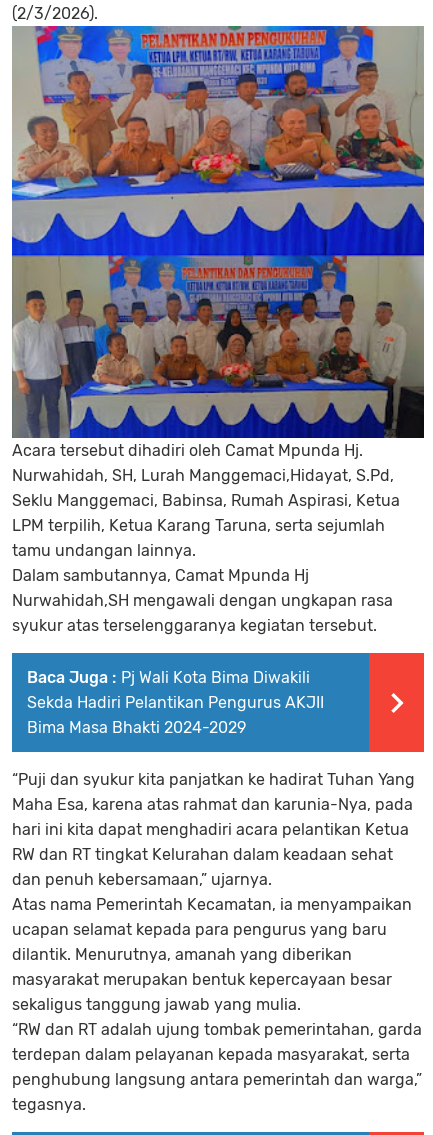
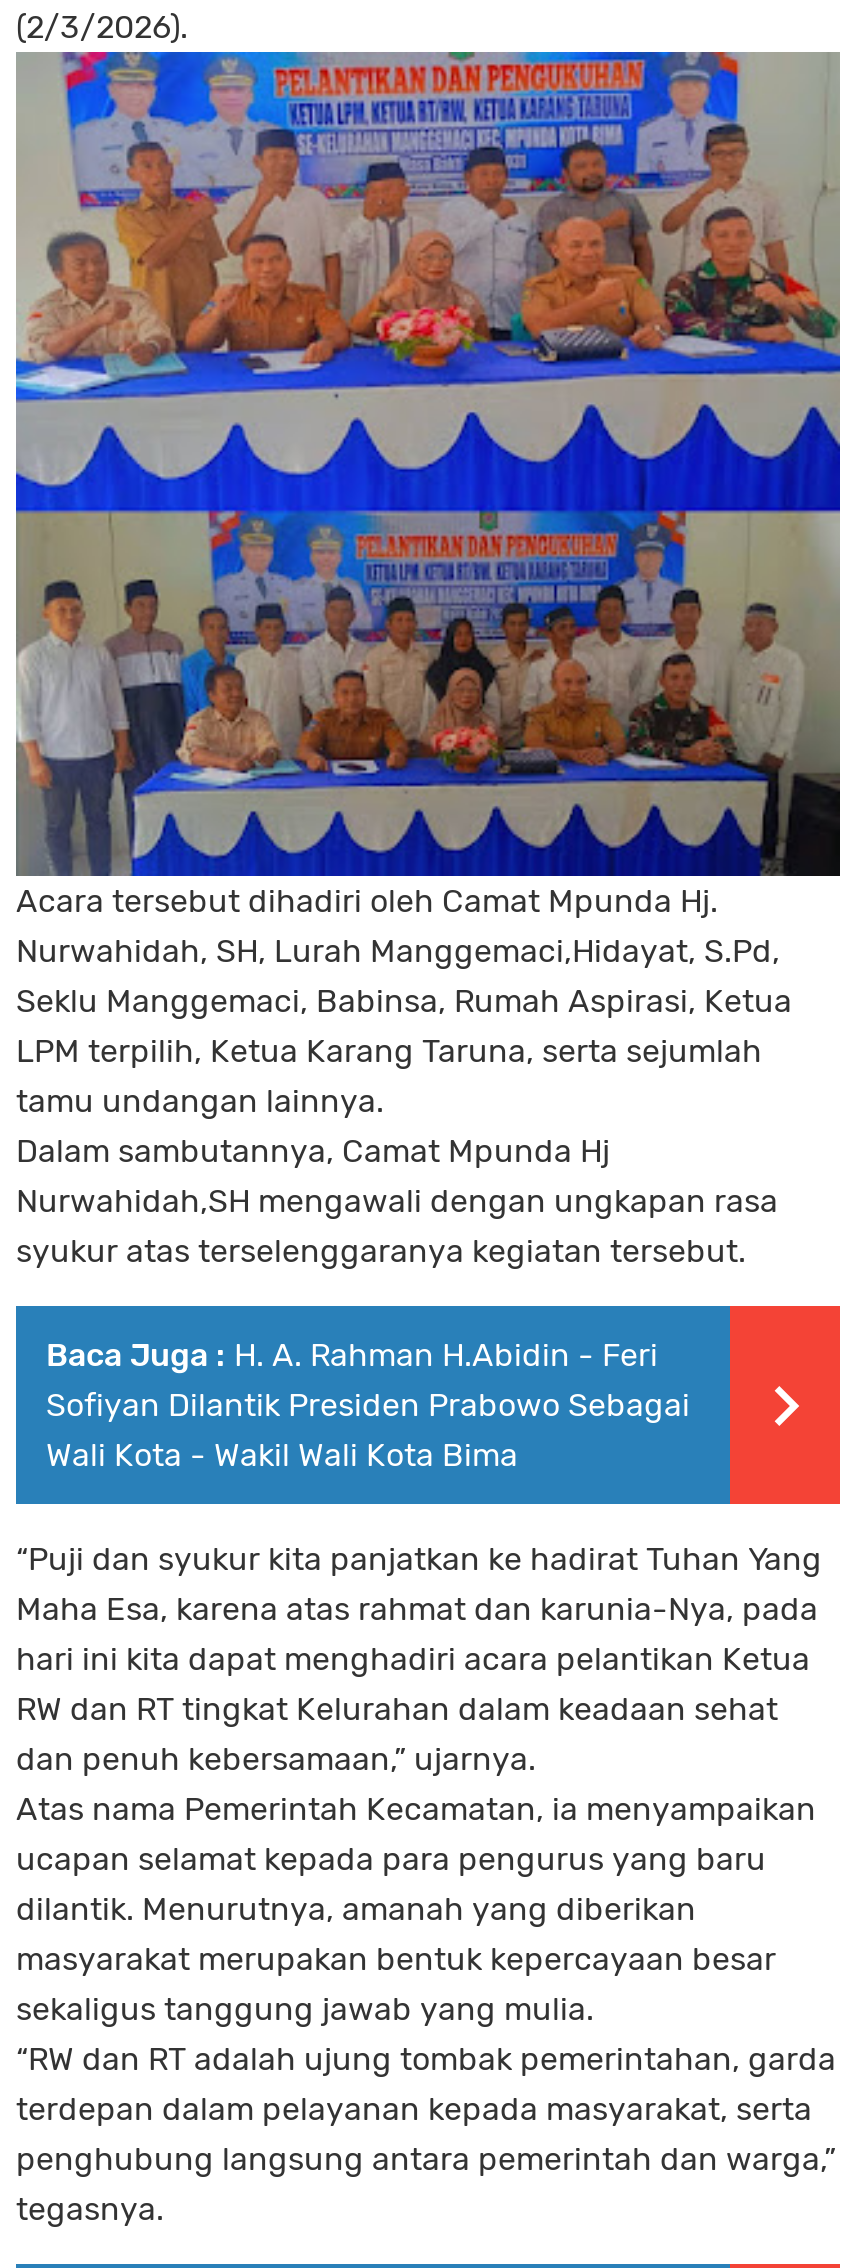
- Baca Juga : Pj Wali Kota Bima Diwakili
- Sekda Hadiri Pelantikan Pengurus AKJII
- Bima Masa Bhakti 2024-2029
+ Baca Juga : H. A. Rahman H.Abidin - Feri
+ Sofiyan Dilantik Presiden Prabowo Sebagai
+ Wali Kota - Wakil Wali Kota Bima
